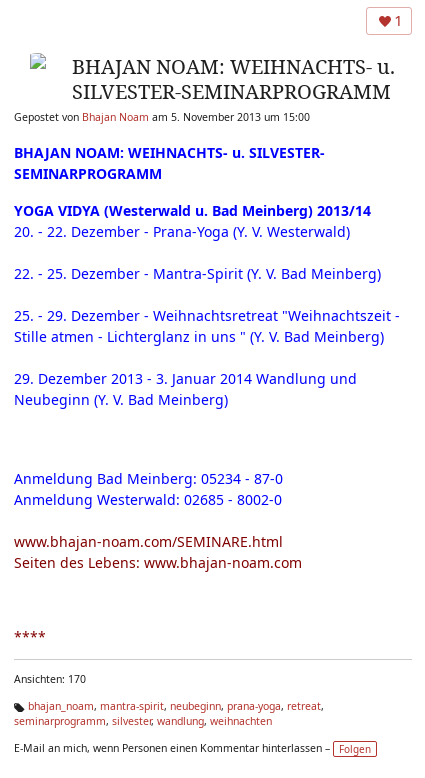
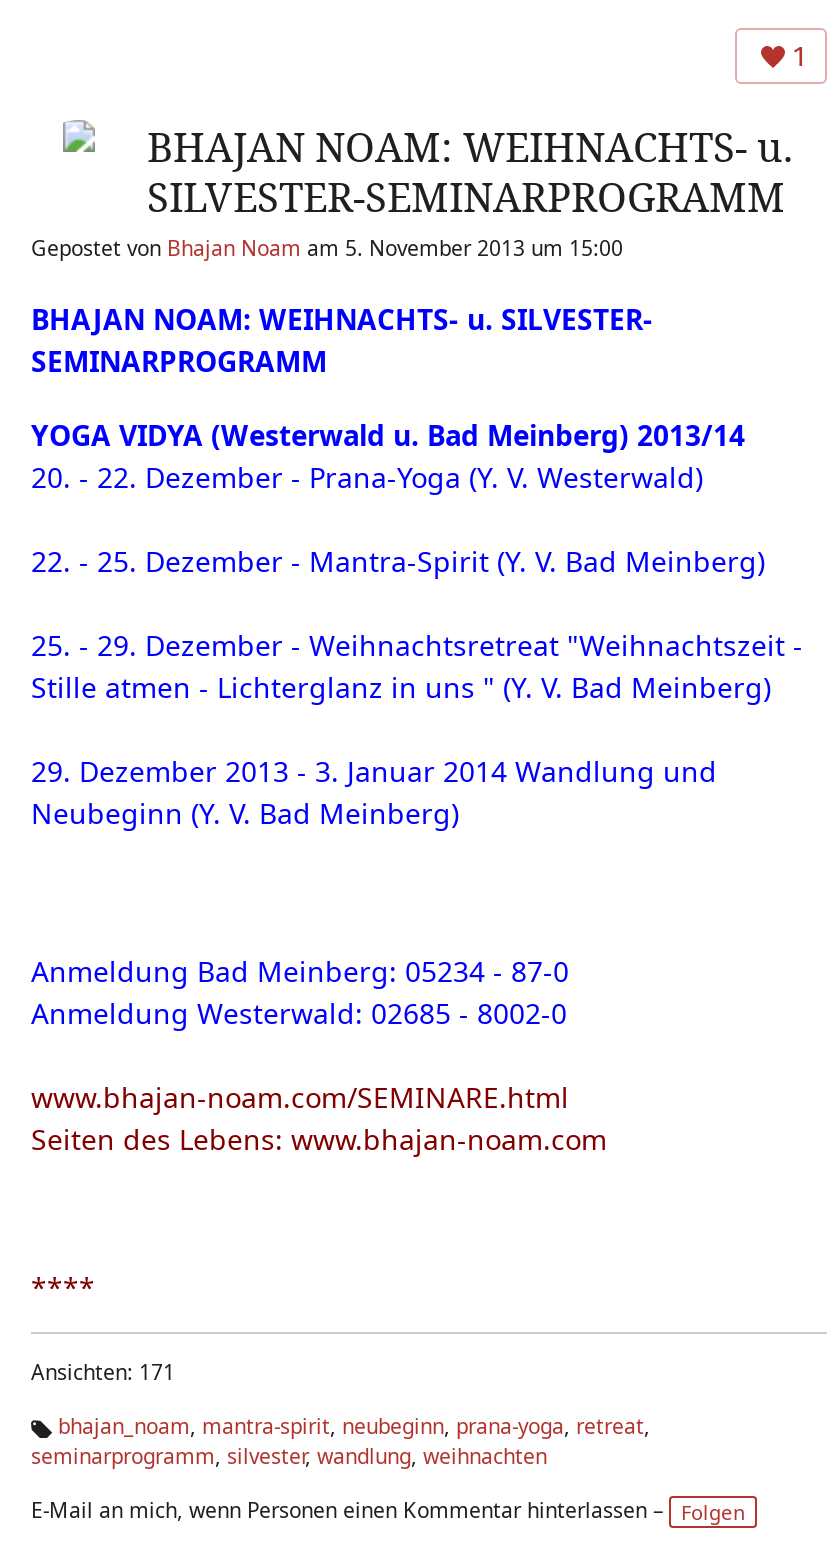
- Ansichten: 170
+ Ansichten: 171
